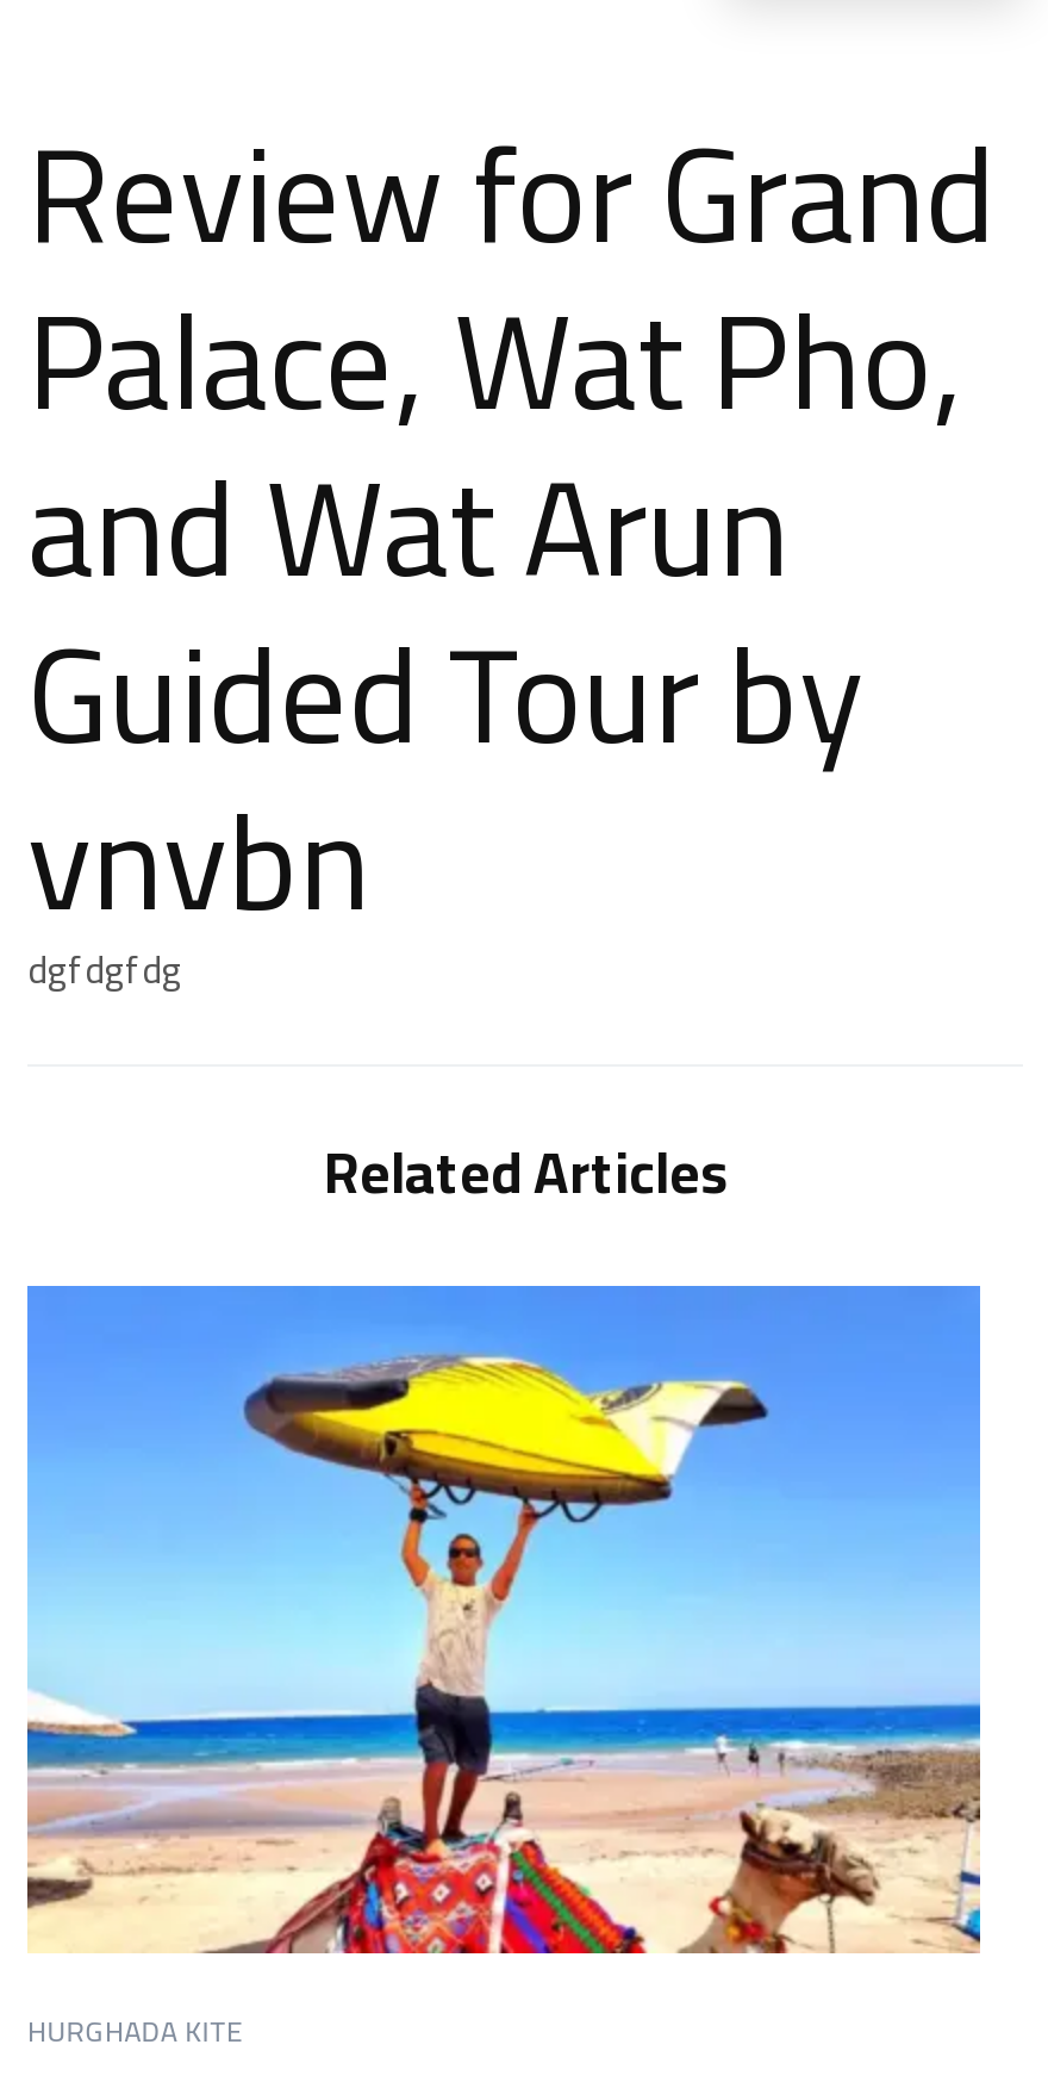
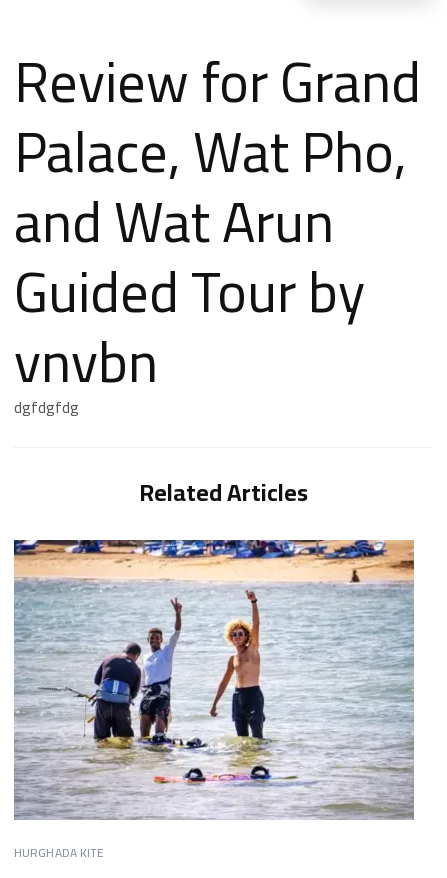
- [image]
+ [image]
